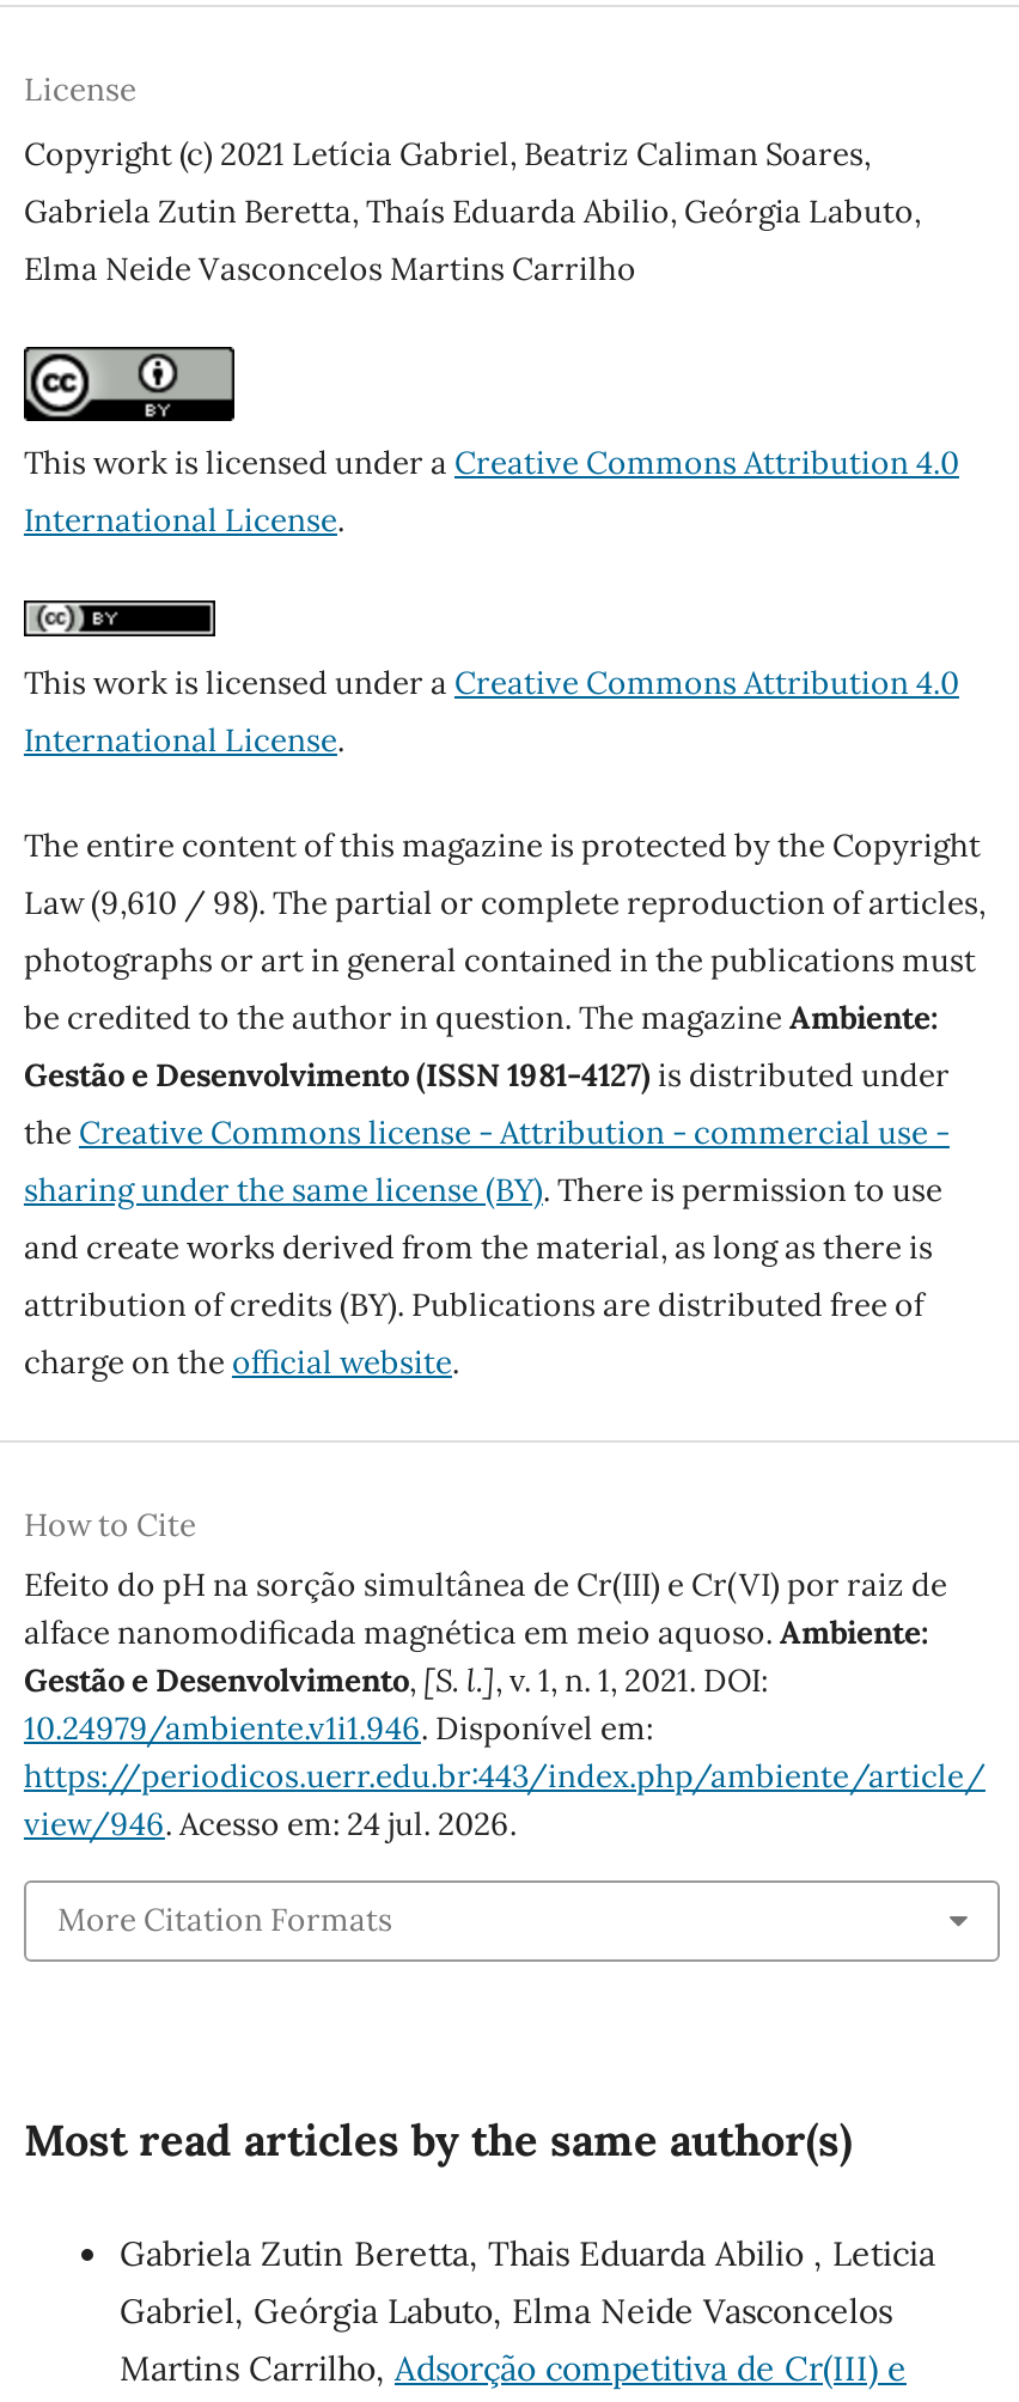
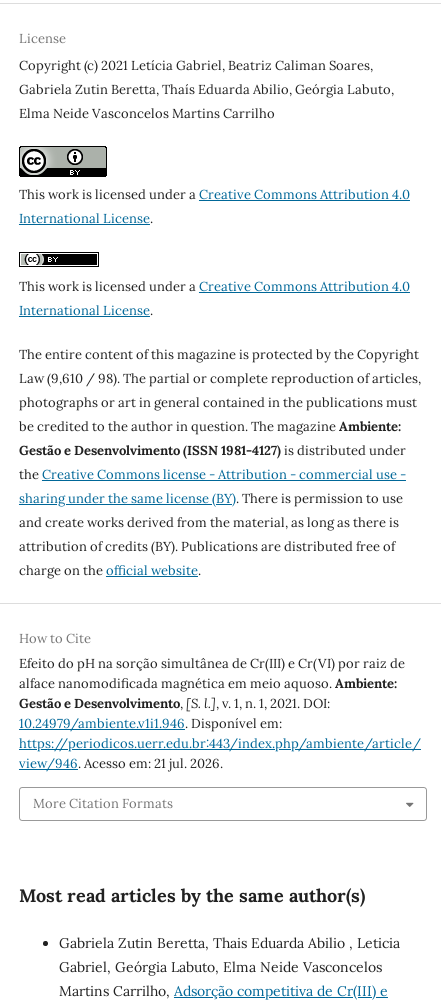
- view/946. Acesso em: 24 jul. 2026.
+ view/946. Acesso em: 21 jul. 2026.
